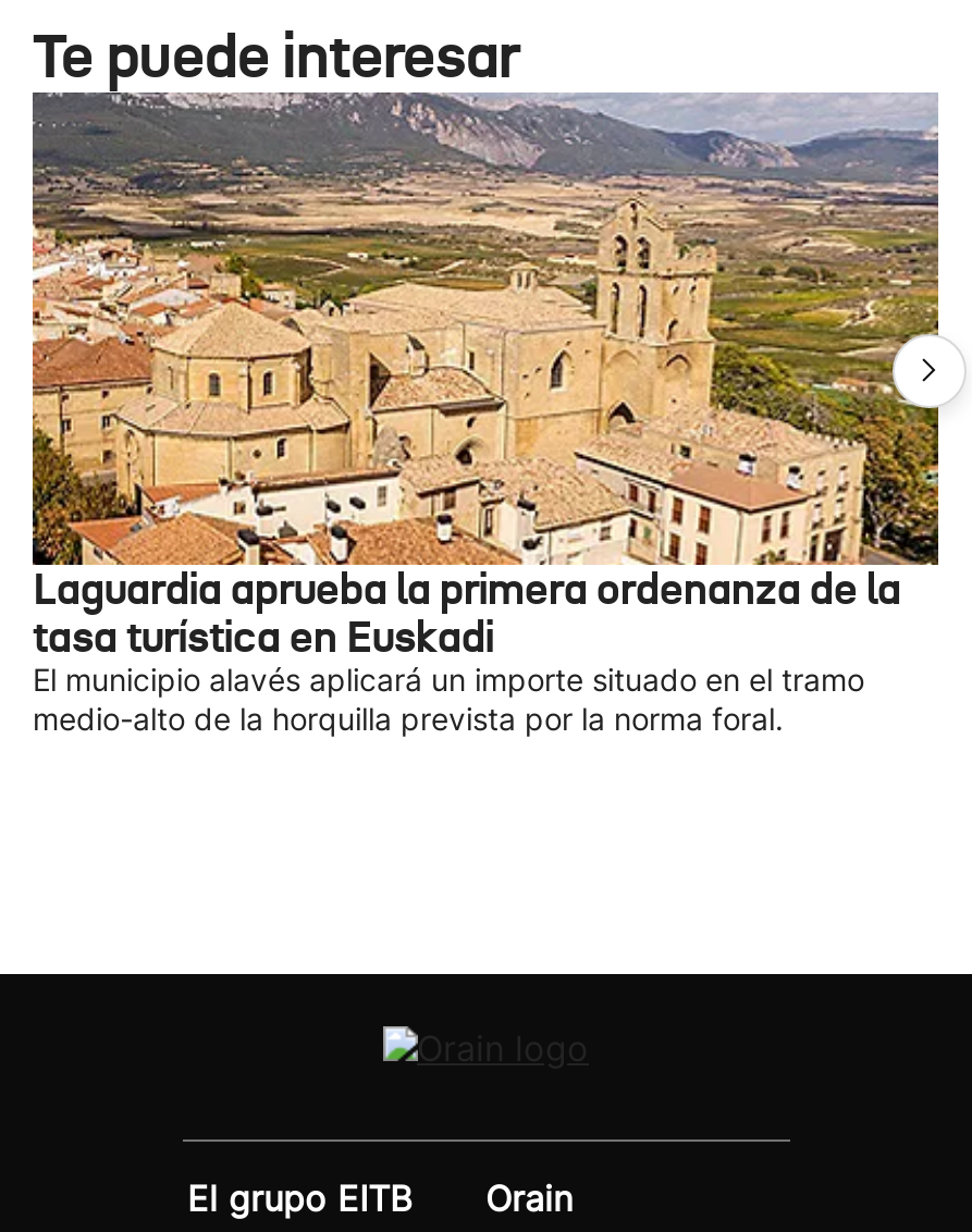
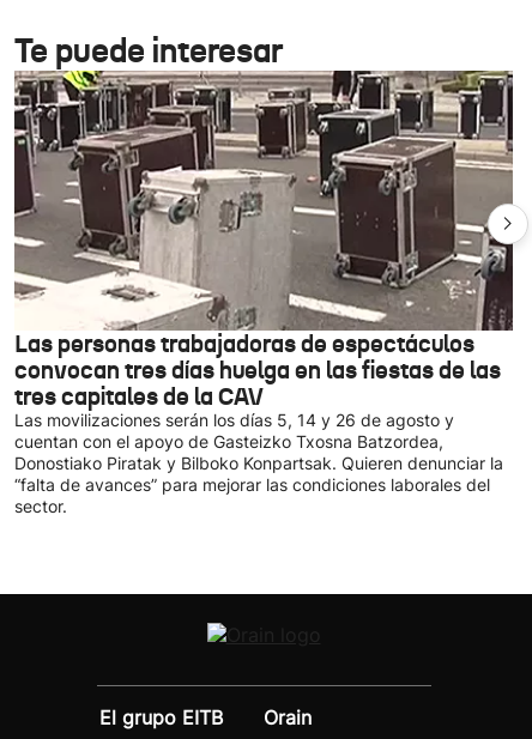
- [image]
- Laguardia aprueba la primera ordenanza de la
- tasa turística en Euskadi
- El municipio alavés aplicará un importe situado en el tramo
- medio-alto de la horquilla prevista por la norma foral.
+ [image]
+ Las personas trabajadoras de espectáculos
+ convocan tres días huelga en las fiestas de las
+ tres capitales de la CAV
+ Las movilizaciones serán los días 5, 14 y 26 de agosto y
+ cuentan con el apoyo de Gasteizko Txosna Batzordea,
+ Donostiako Piratak y Bilboko Konpartsak. Quieren denunciar la
+ “falta de avances” para mejorar las condiciones laborales del
+ sector.
